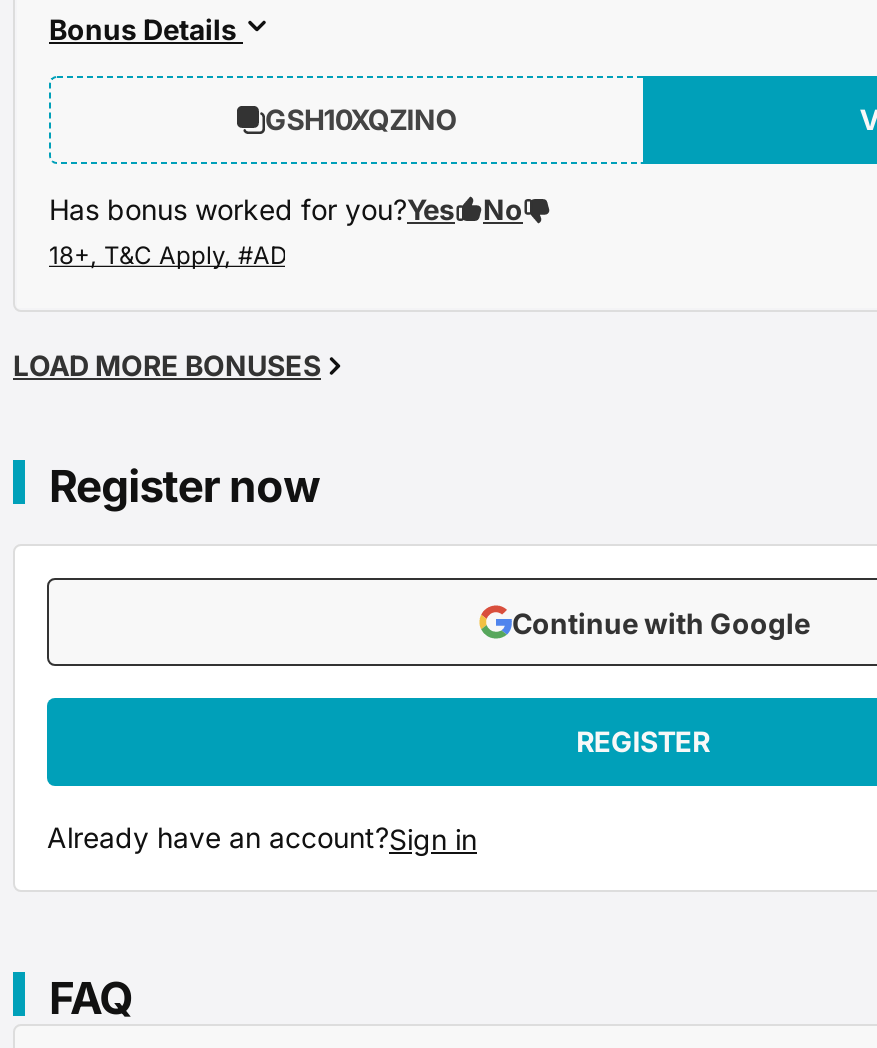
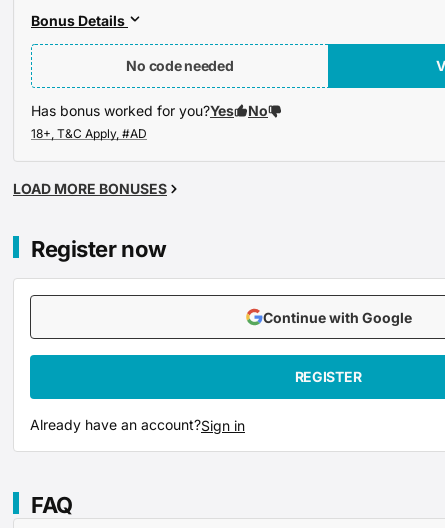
- GSH10XQZINO
+ No code needed
